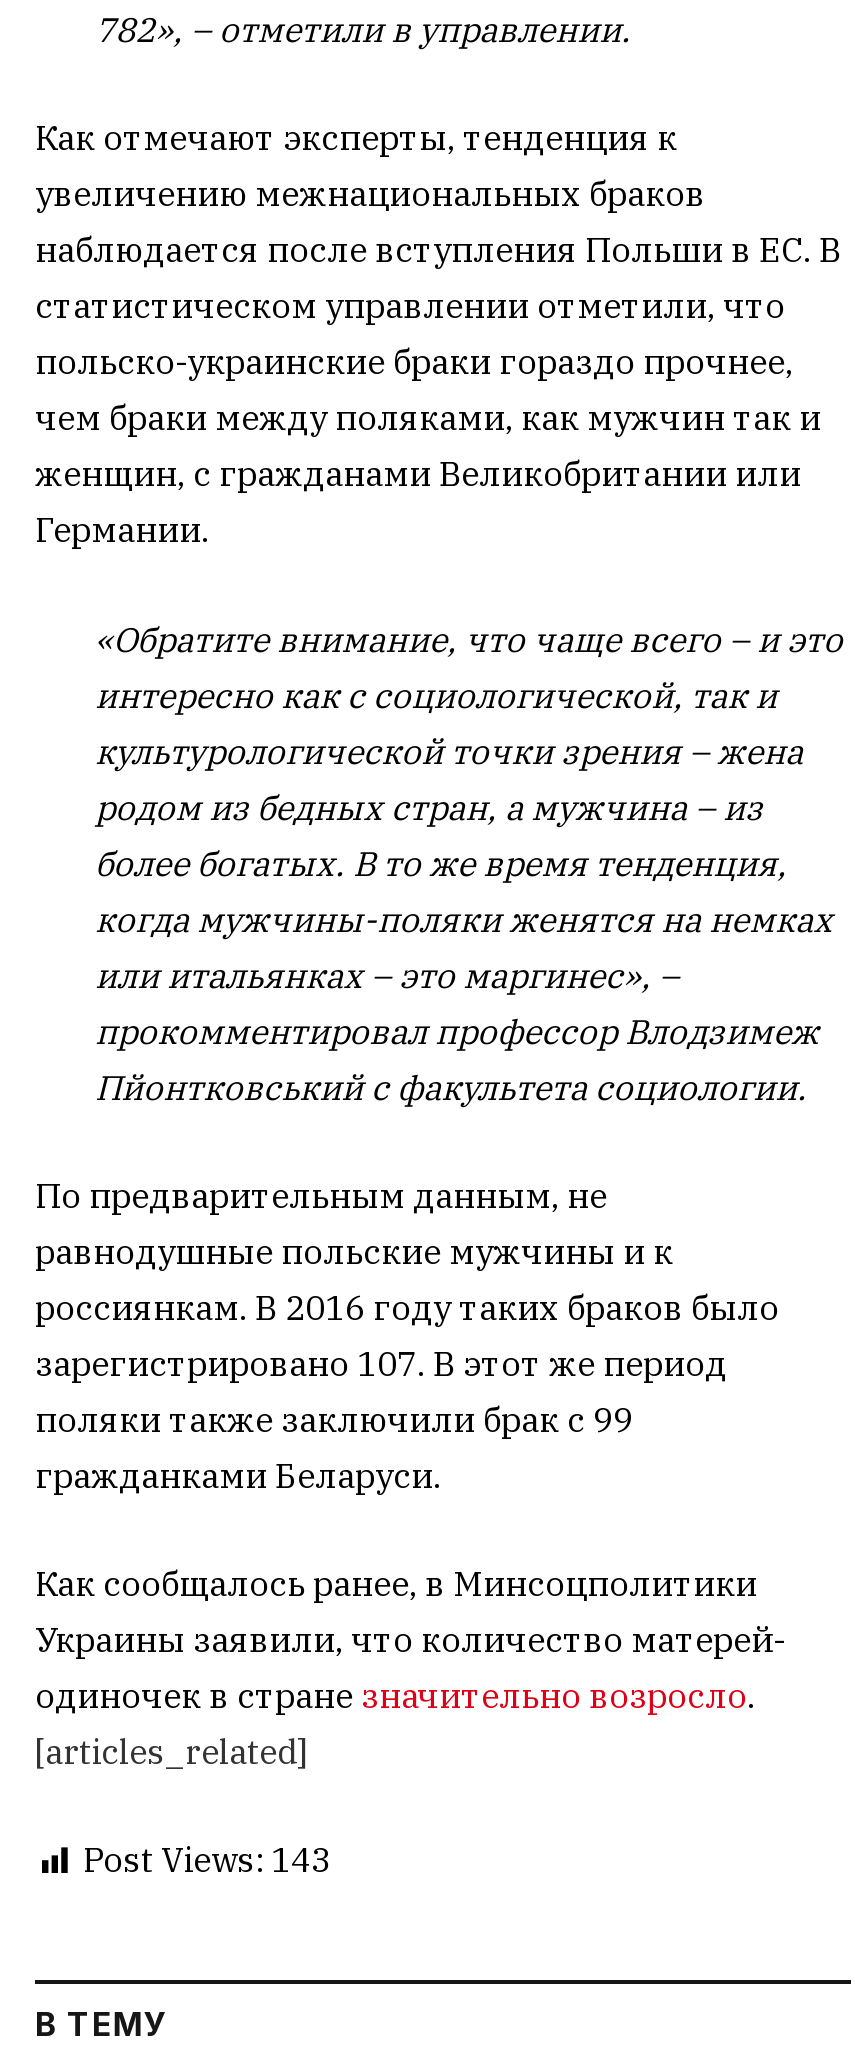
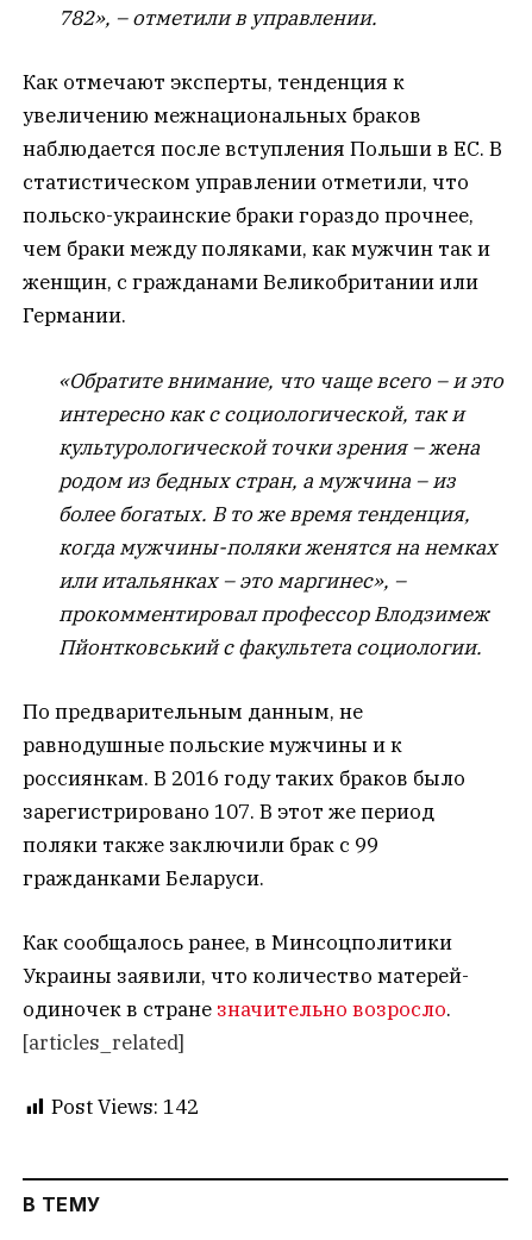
- Post Views: 143
+ Post Views: 142
